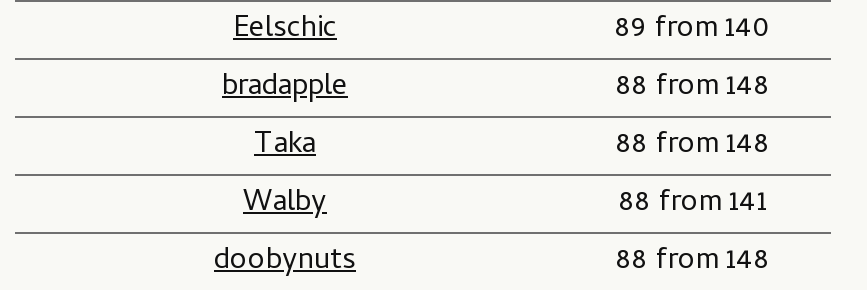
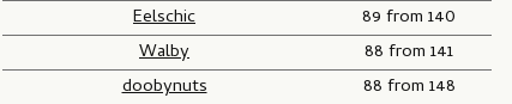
- bradapple
- 88 from 148
- Taka
- 88 from 148
